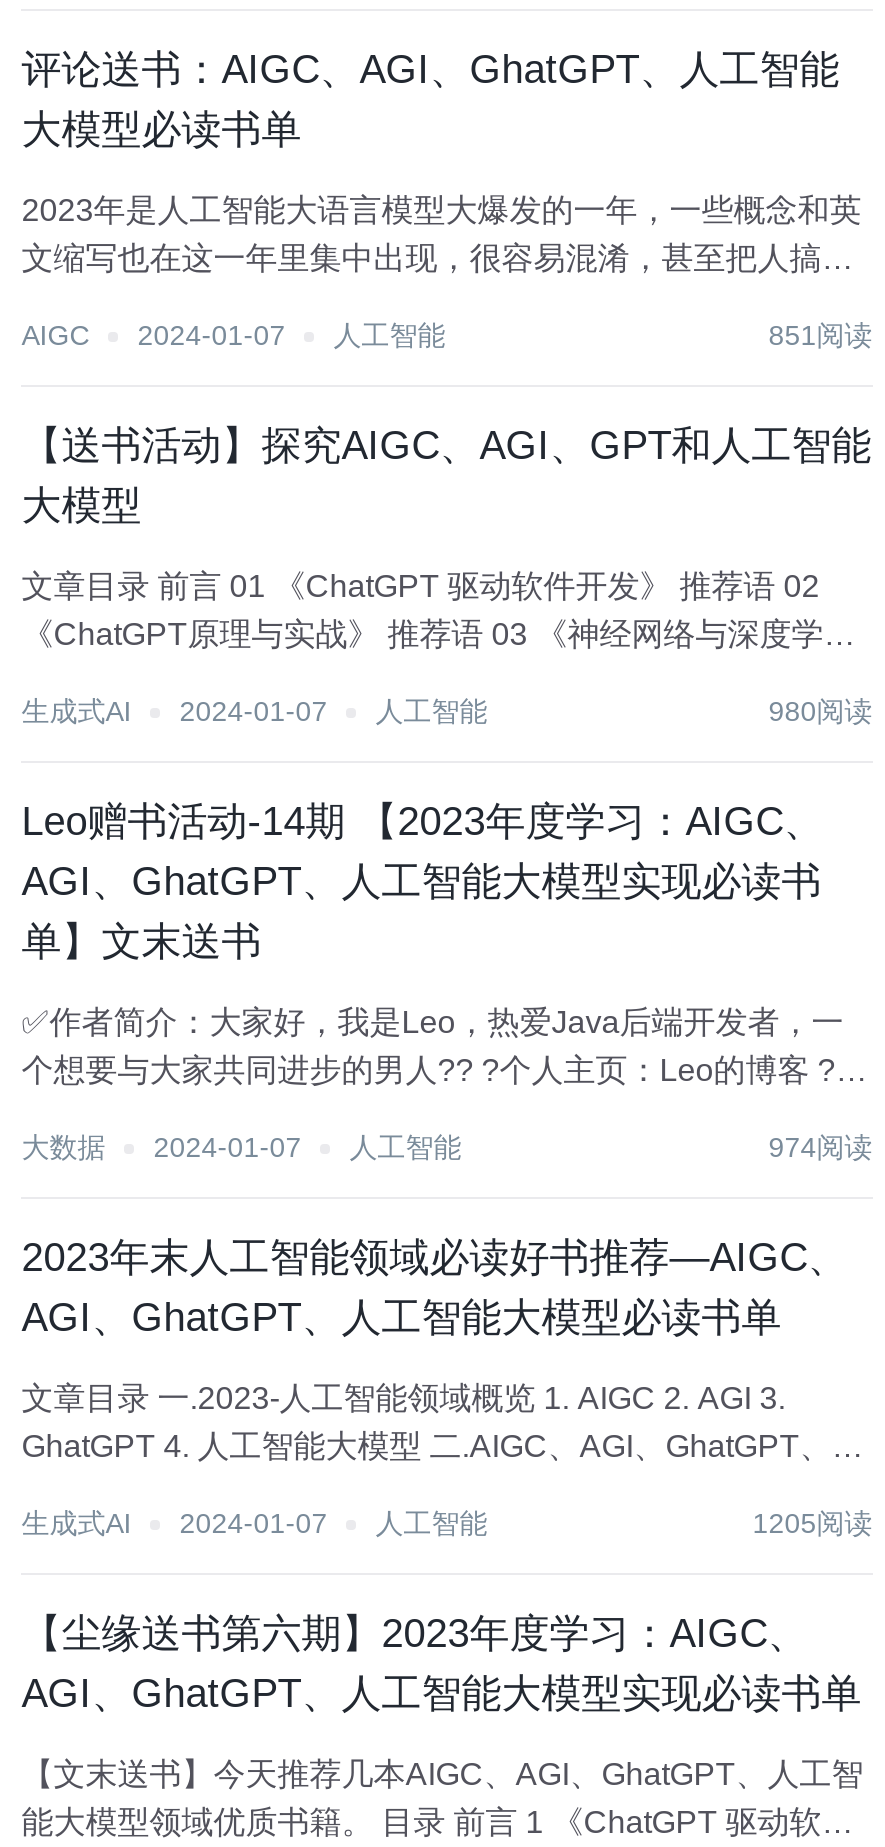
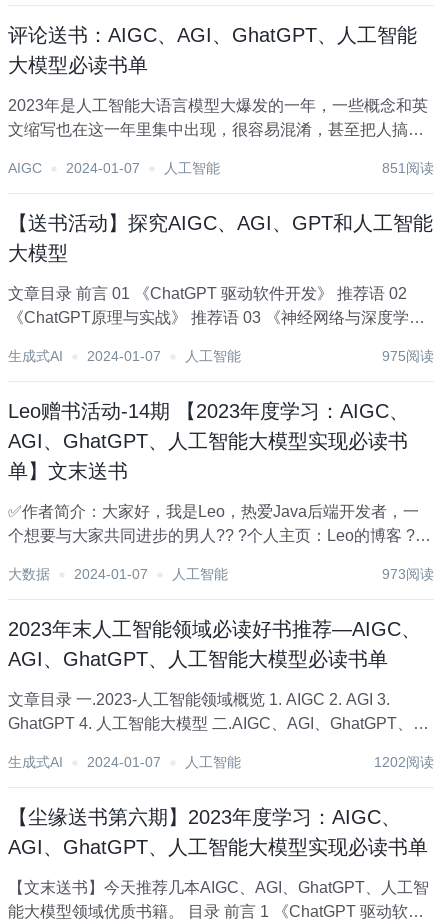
- 980阅读
+ 975阅读

- 974阅读
+ 973阅读

- 1205阅读
+ 1202阅读
